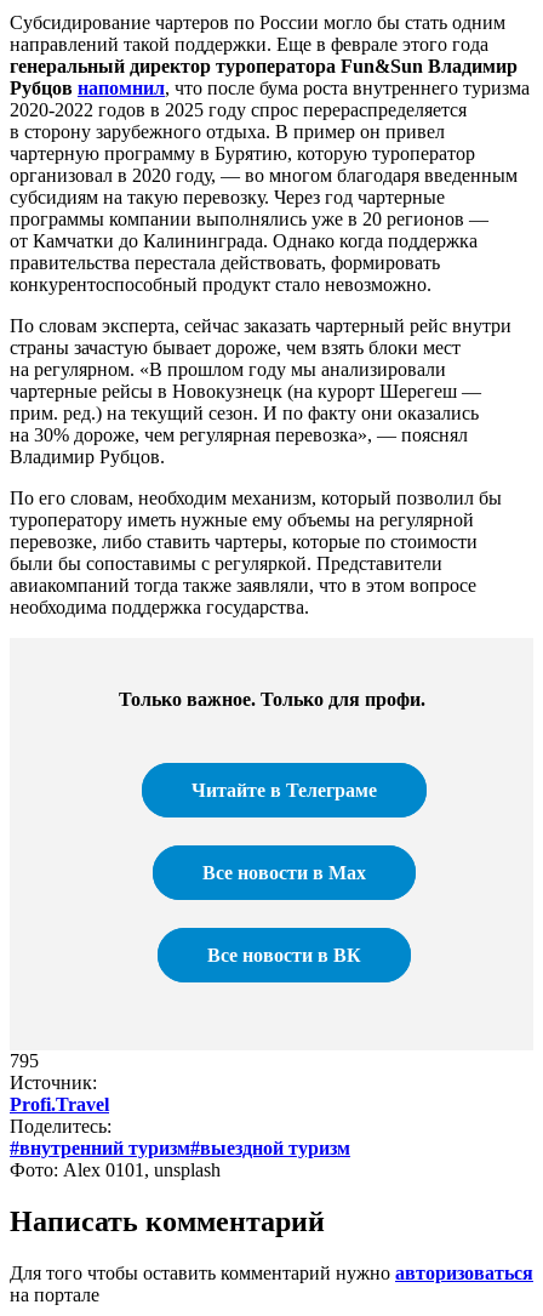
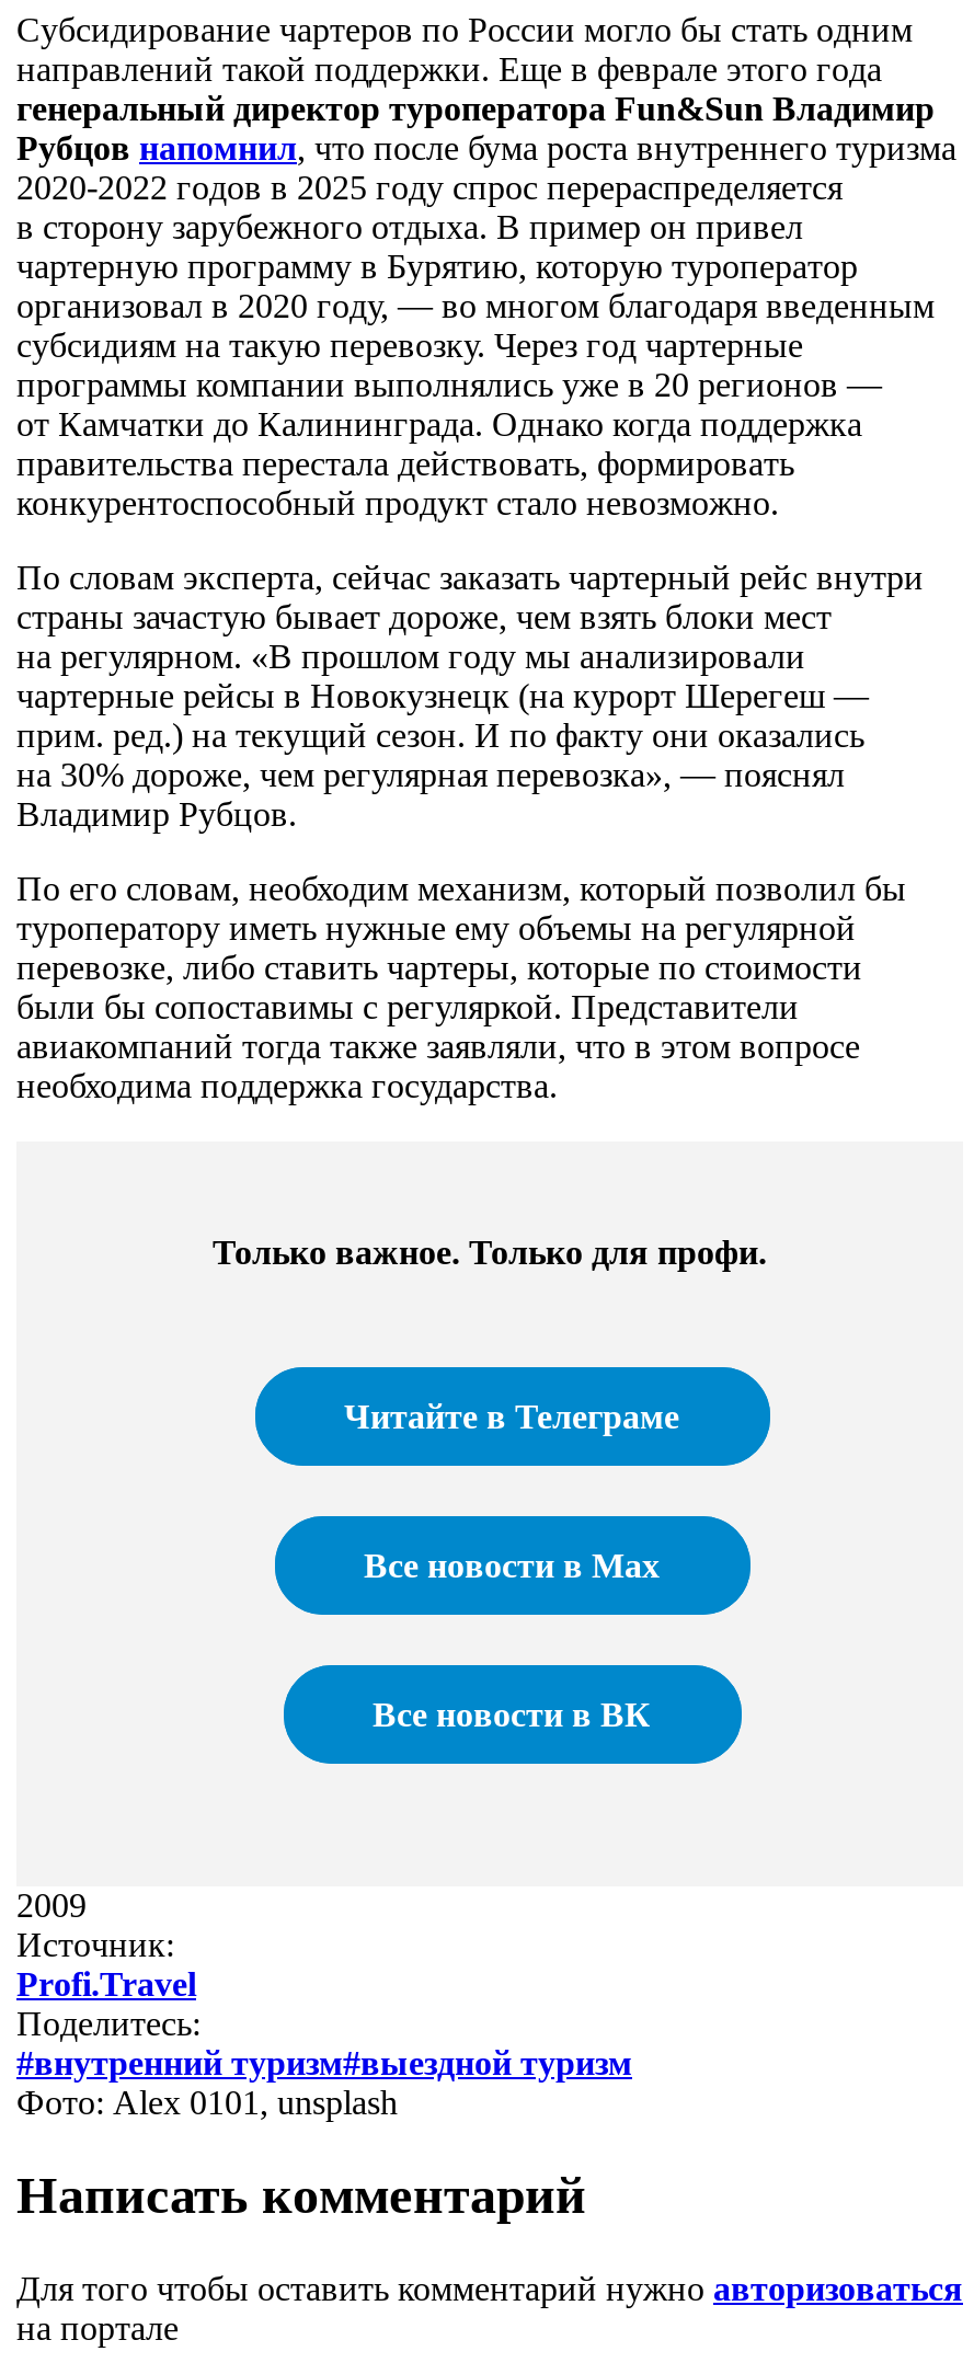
- 795
+ 2009
